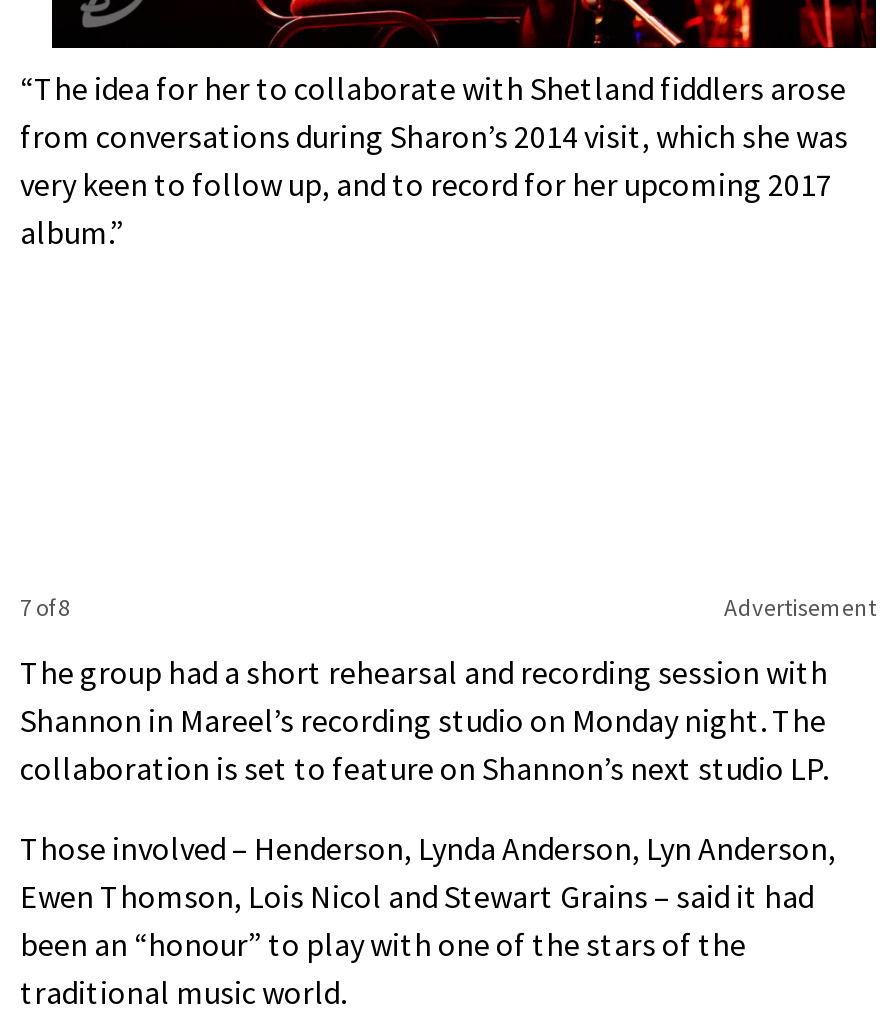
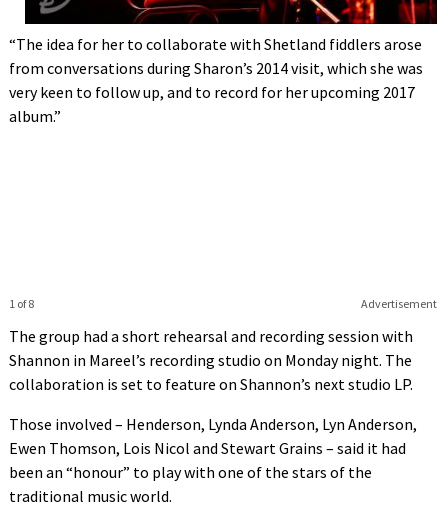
- 7 of 8
+ 1 of 8
